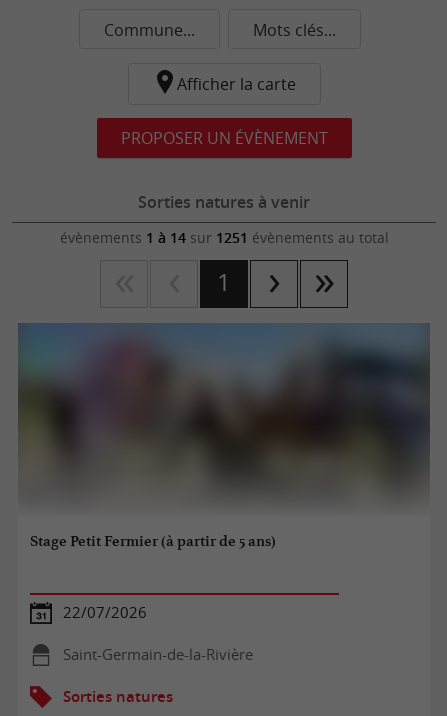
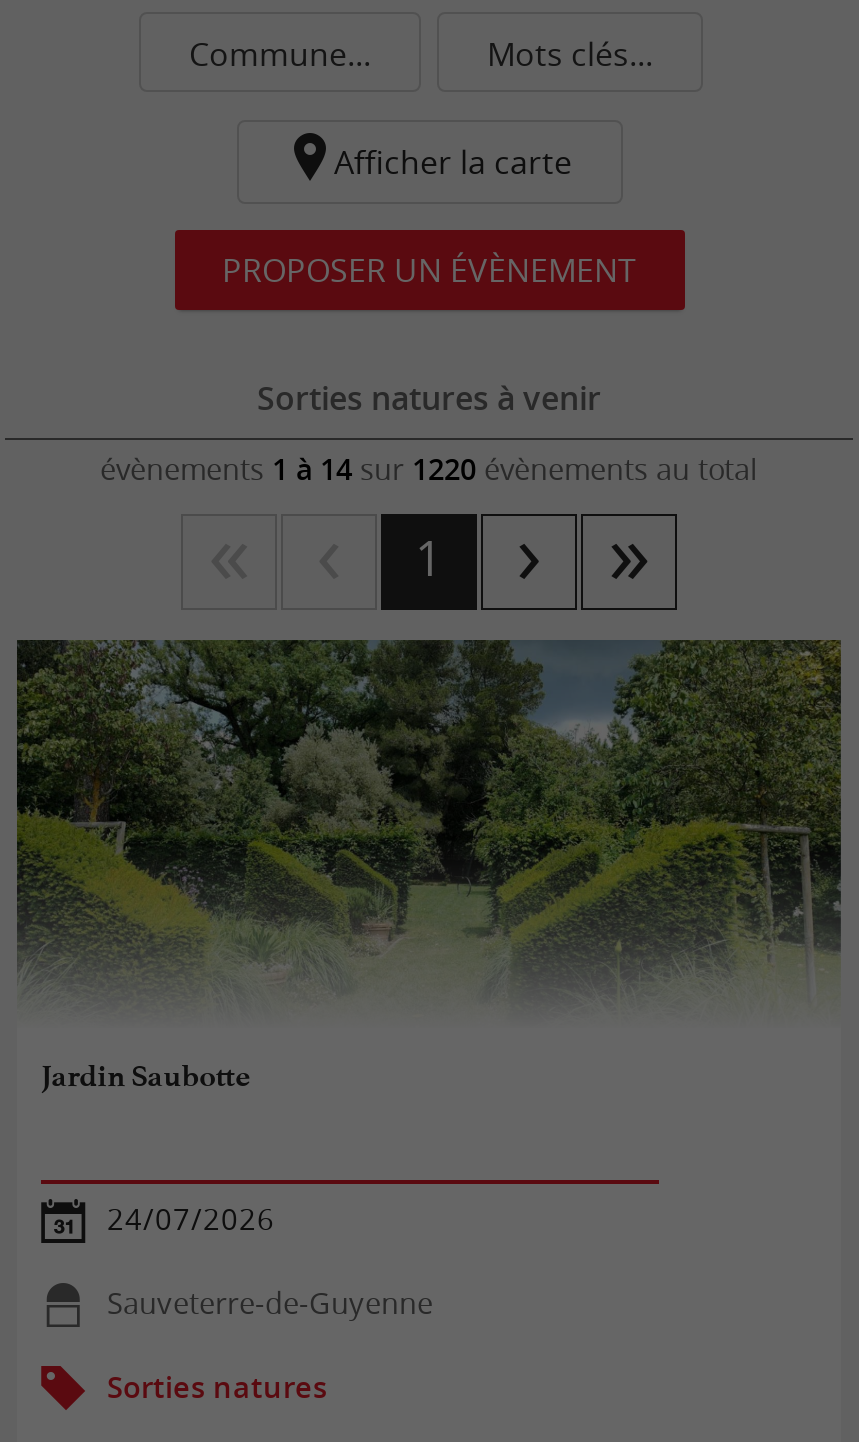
- évènements 1 à 14 sur 1251 évènements au total
+ évènements 1 à 14 sur 1220 évènements au total

- [image]
- Stage Petit Fermier (à partir de 5 ans)
+ [image]
+ Jardin Saubotte

- 22/07/2026
+ 24/07/2026

- Saint-Germain-de-la-Rivière
+ Sauveterre-de-Guyenne
